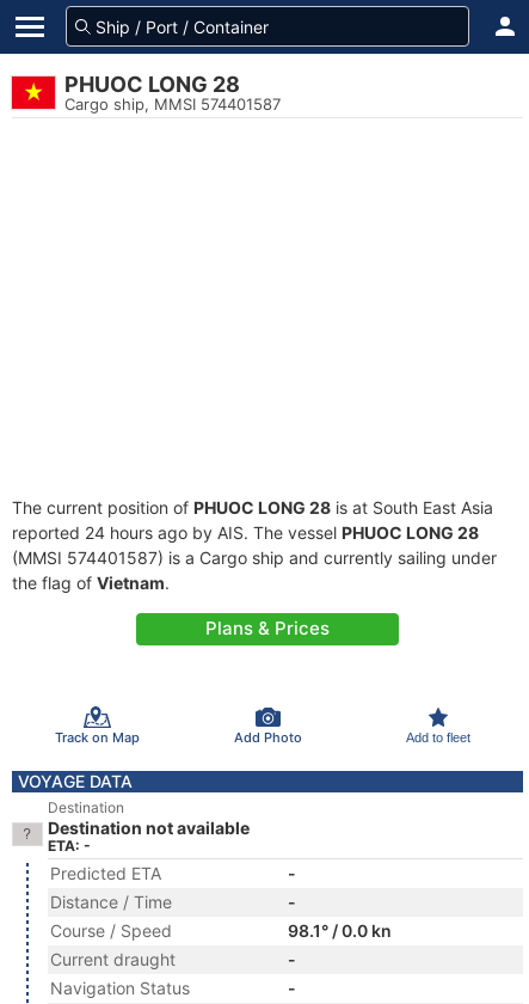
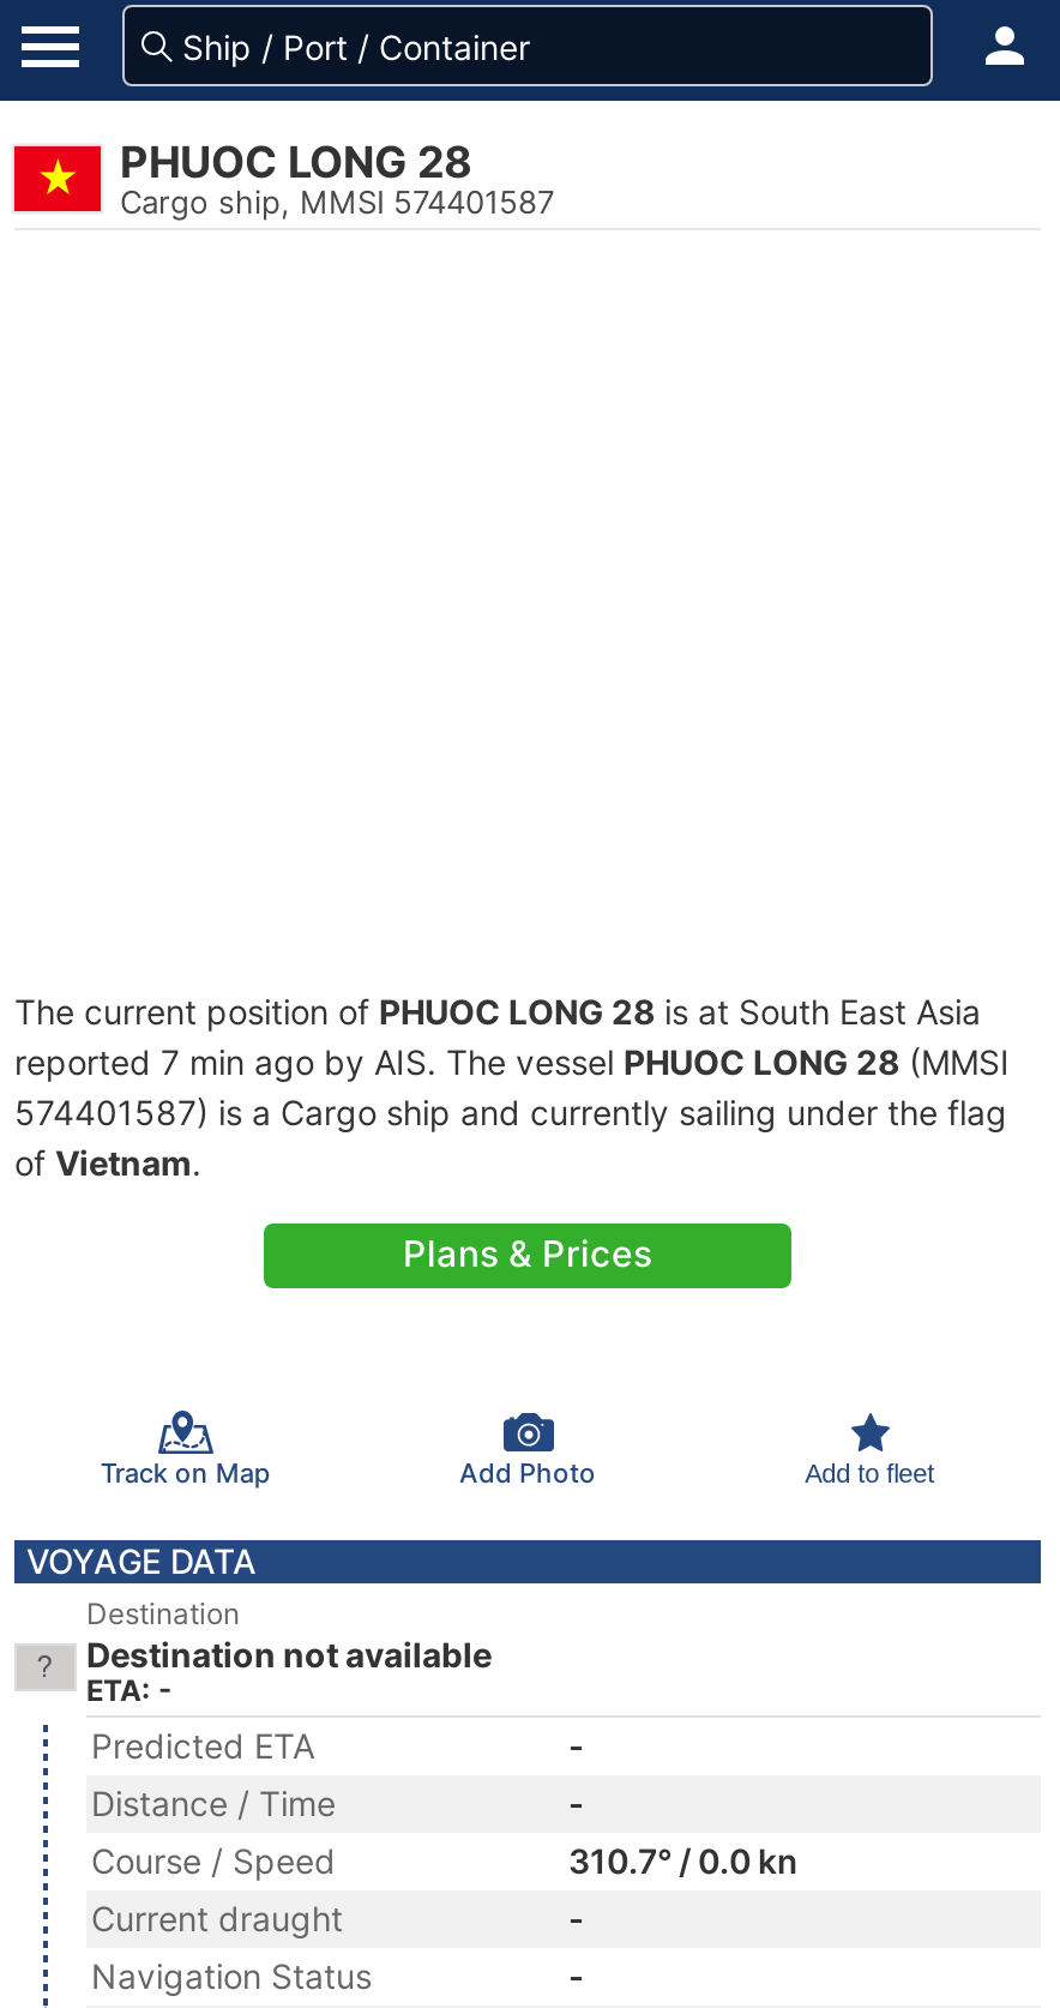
- reported 24 hours ago by AIS. The vessel PHUOC LONG 28
- (MMSI 574401587) is a Cargo ship and currently sailing under
- the flag of Vietnam.
+ reported 7 min ago by AIS. The vessel PHUOC LONG 28 (MMSI
+ 574401587) is a Cargo ship and currently sailing under the flag
+ of Vietnam.

- 98.1° / 0.0 kn
+ 310.7° / 0.0 kn
